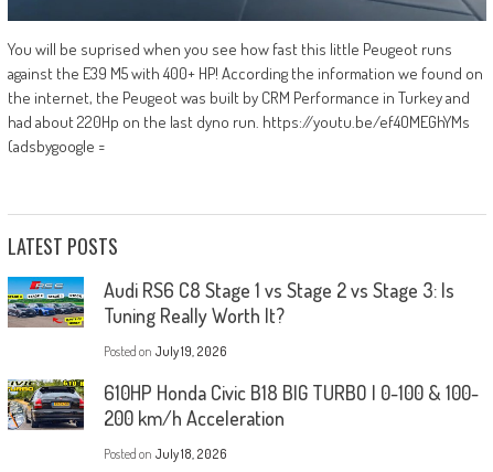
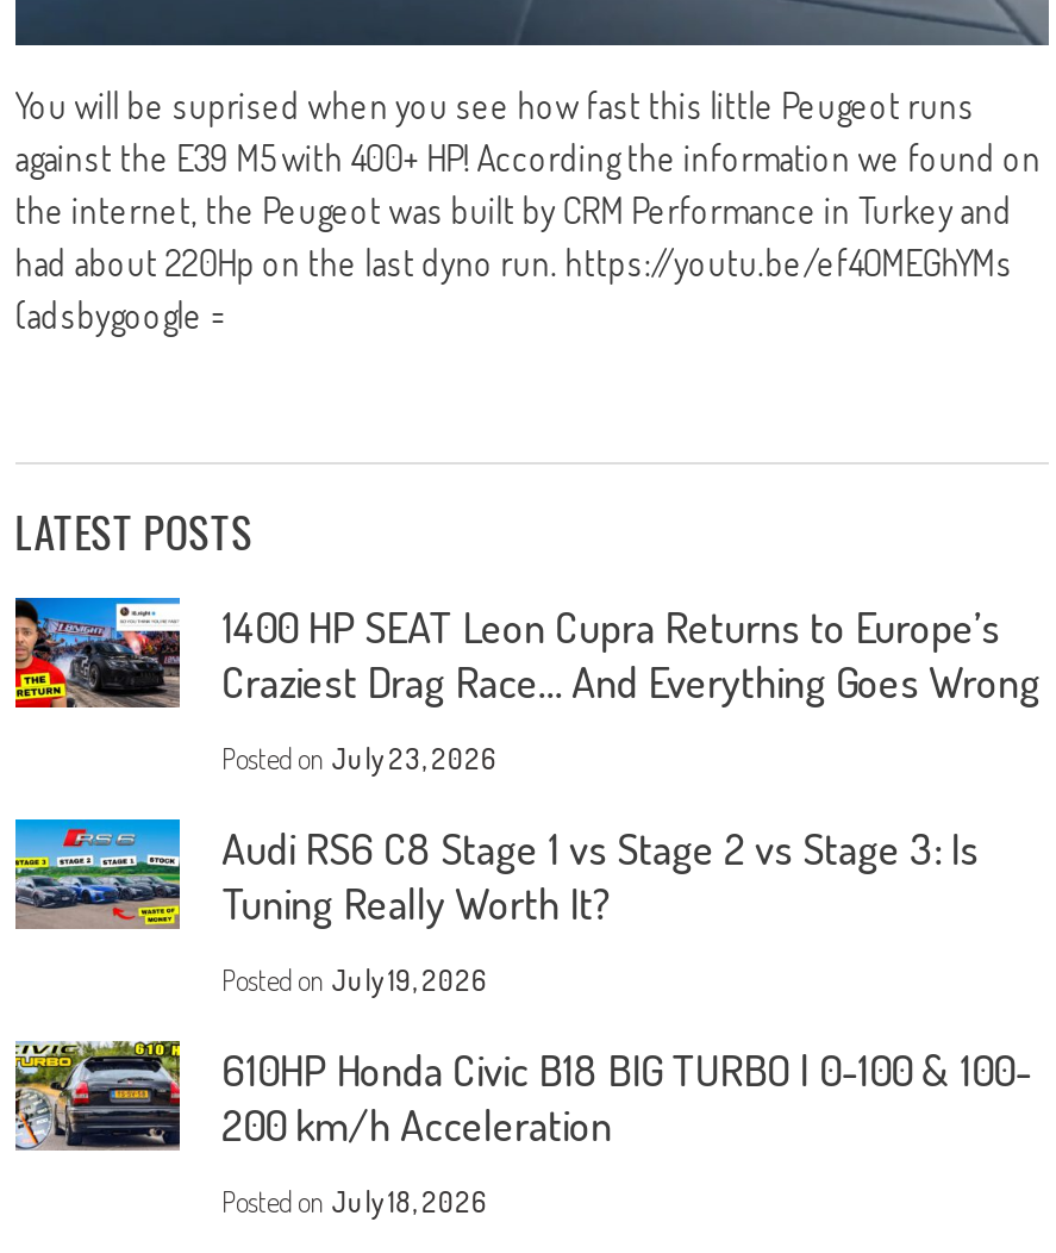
+ [image]
+ 1400 HP SEAT Leon Cupra Returns to Europe’s
+ Craziest Drag Race… And Everything Goes Wrong
+ Posted on July 23, 2026
